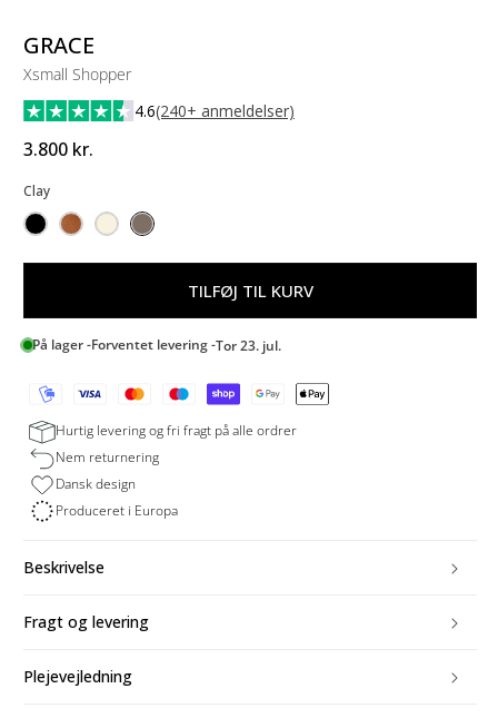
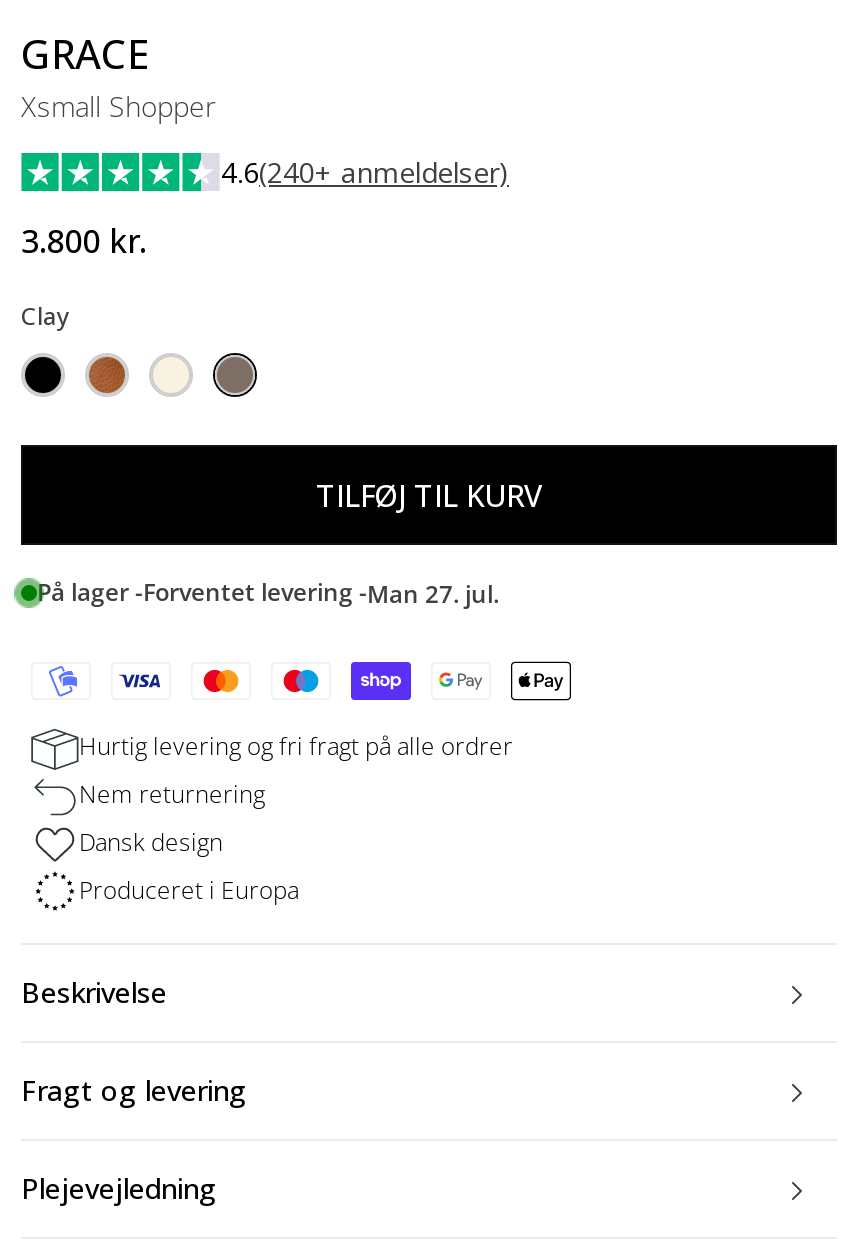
- På lager - Forventet levering - Tor 23. jul.
+ På lager - Forventet levering - Man 27. jul.
